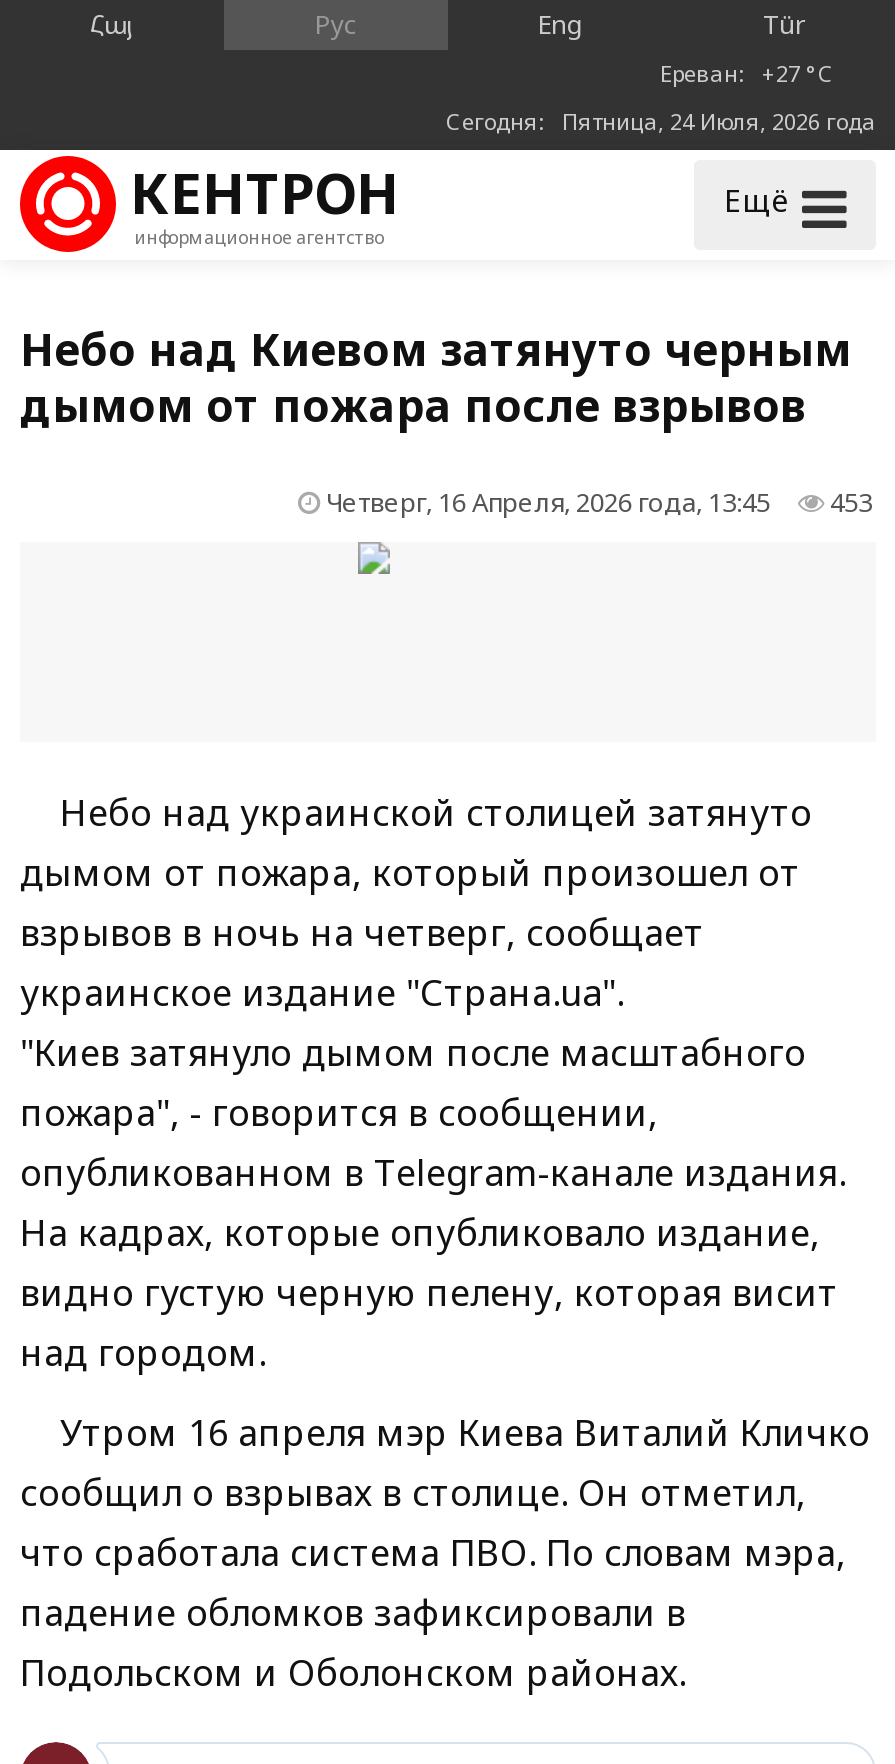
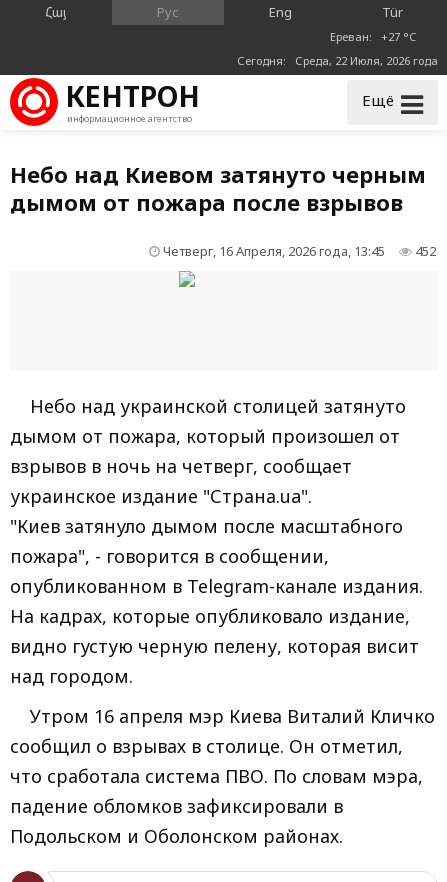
- Сегодня: Пятница, 24 Июля, 2026 года
+ Сегодня: Среда, 22 Июля, 2026 года

- Четверг, 16 Апреля, 2026 года, 13:45 453
+ Четверг, 16 Апреля, 2026 года, 13:45 452
